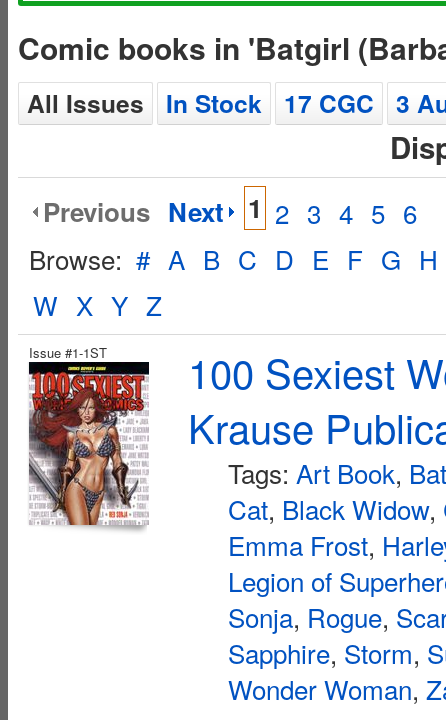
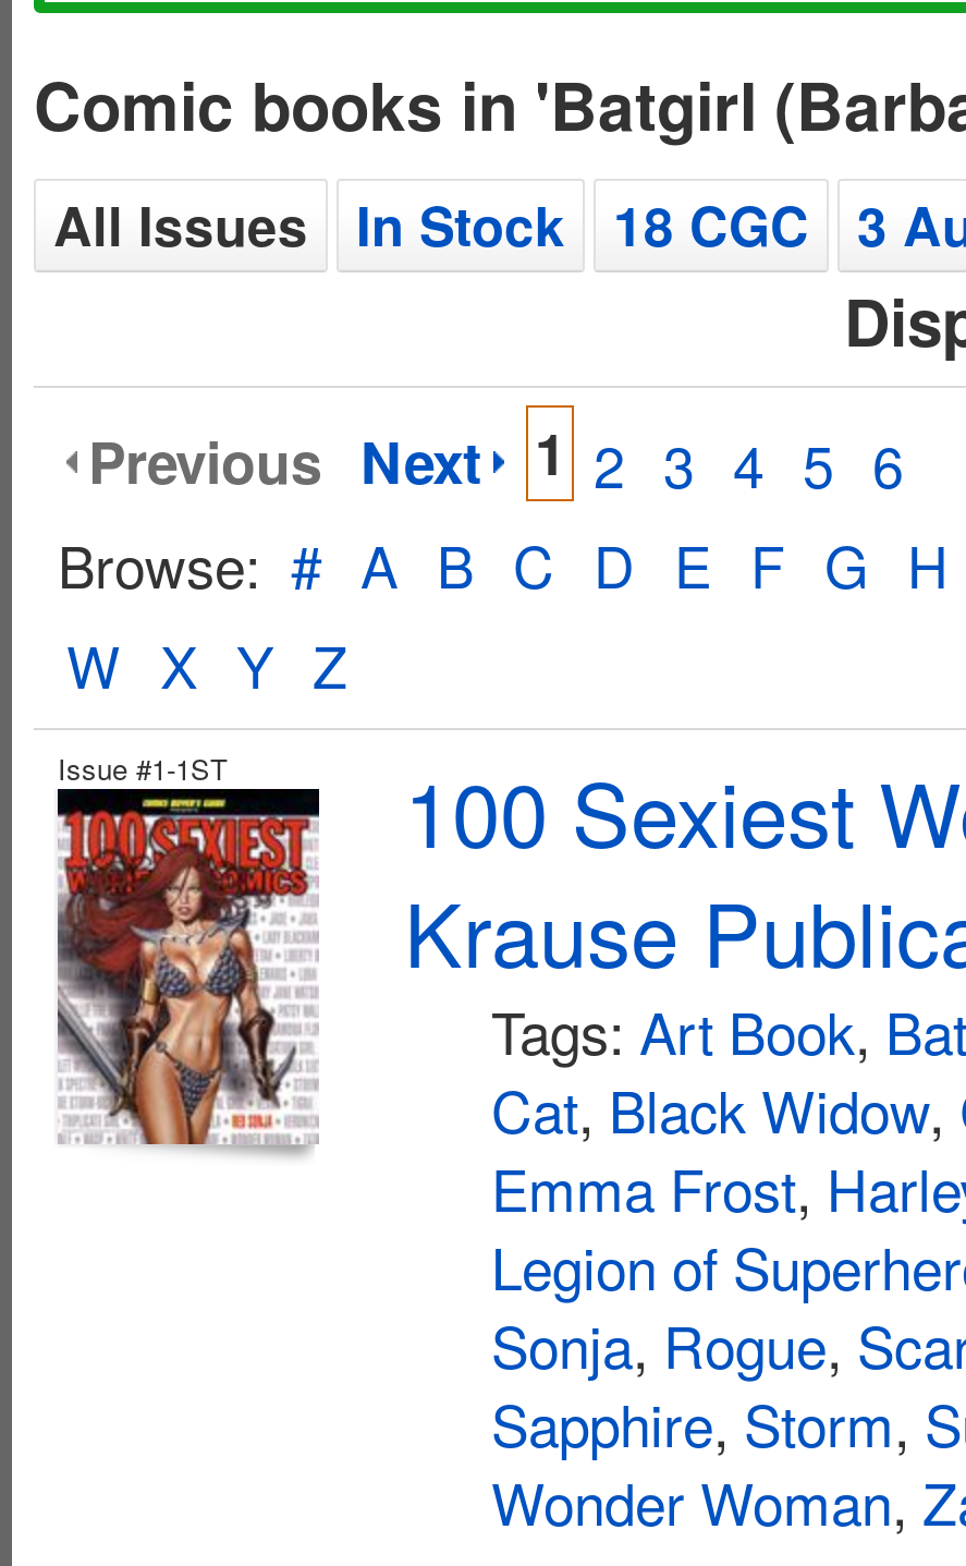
- 17 CGC
+ 18 CGC
